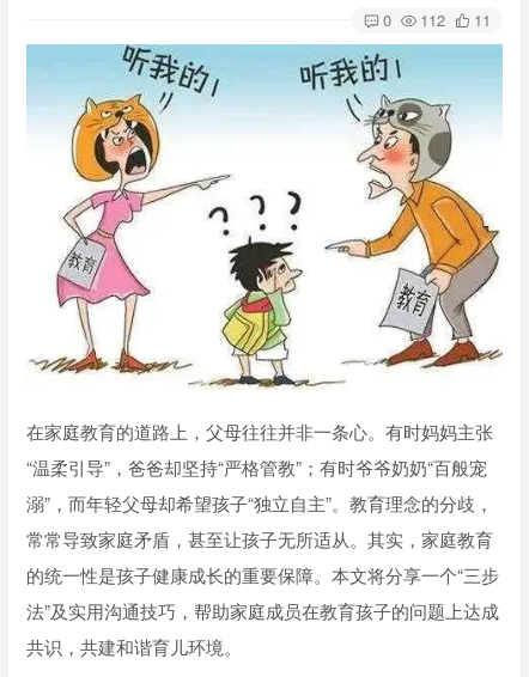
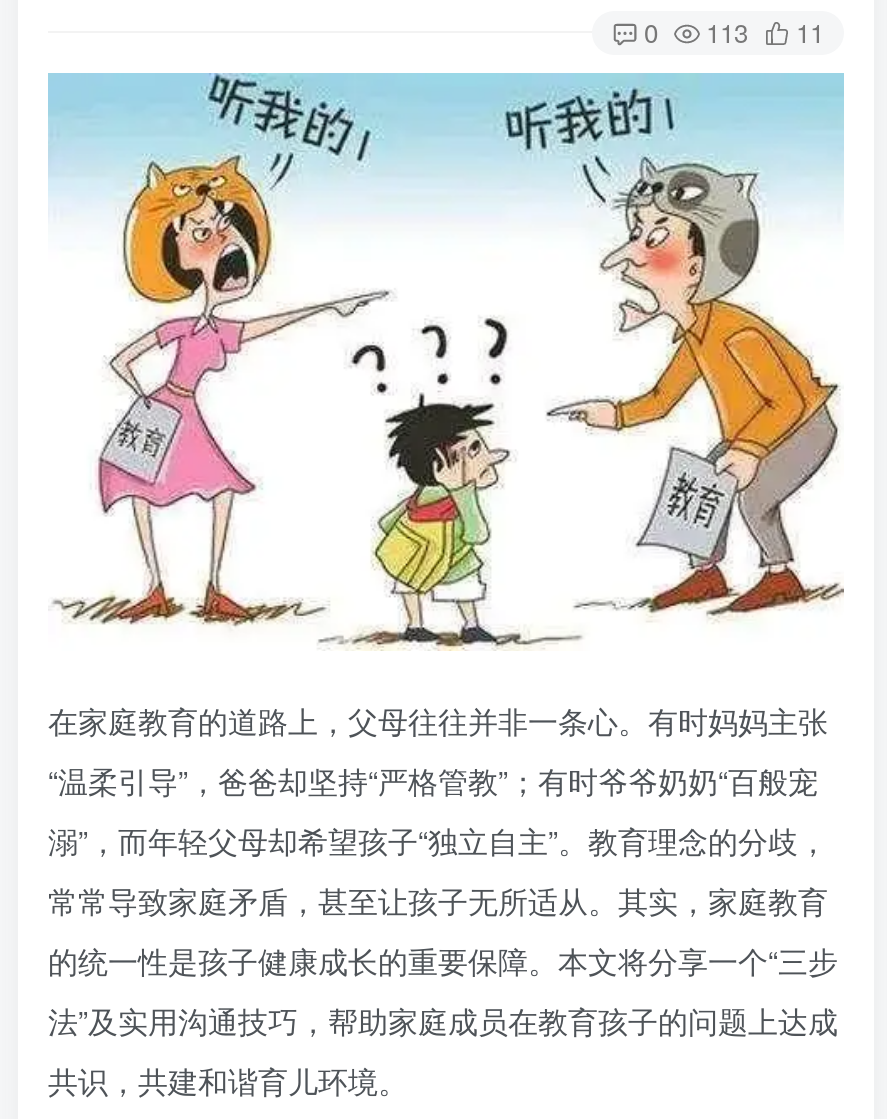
- 0 112 11
+ 0 113 11
